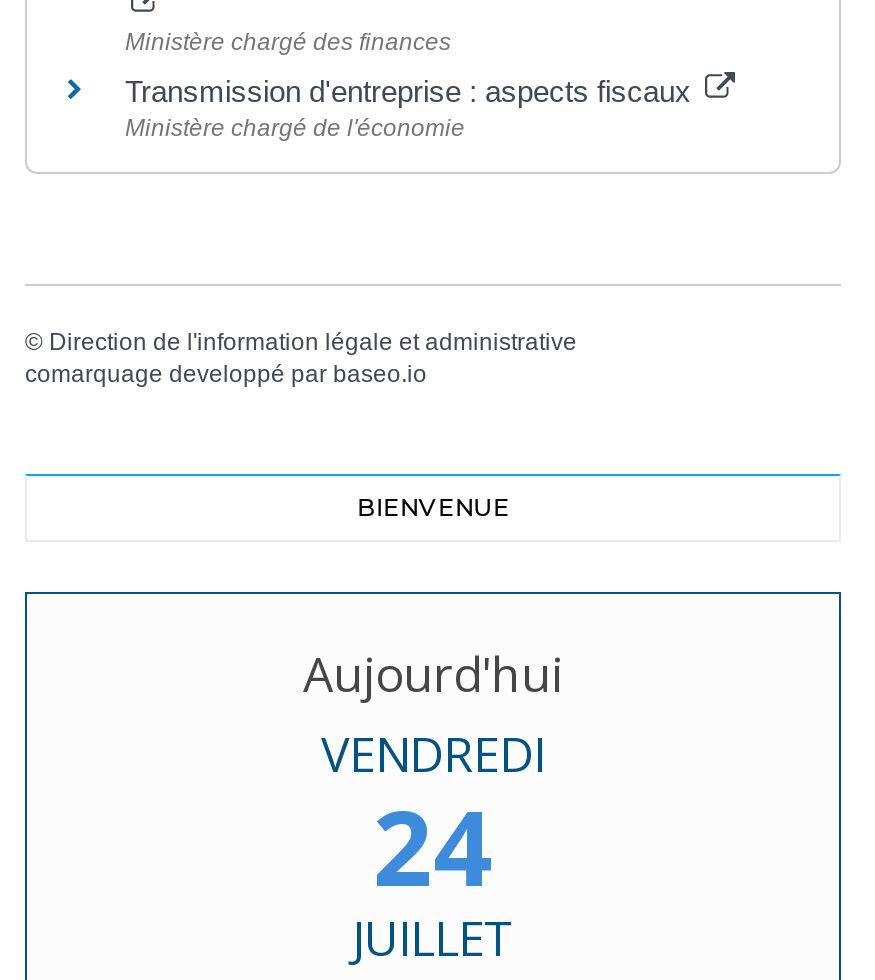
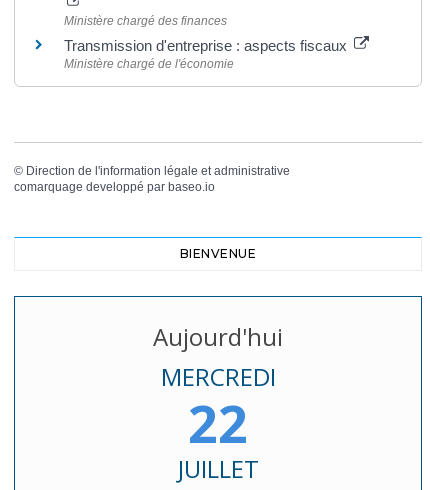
- VENDREDI
- 24
+ MERCREDI
+ 22
